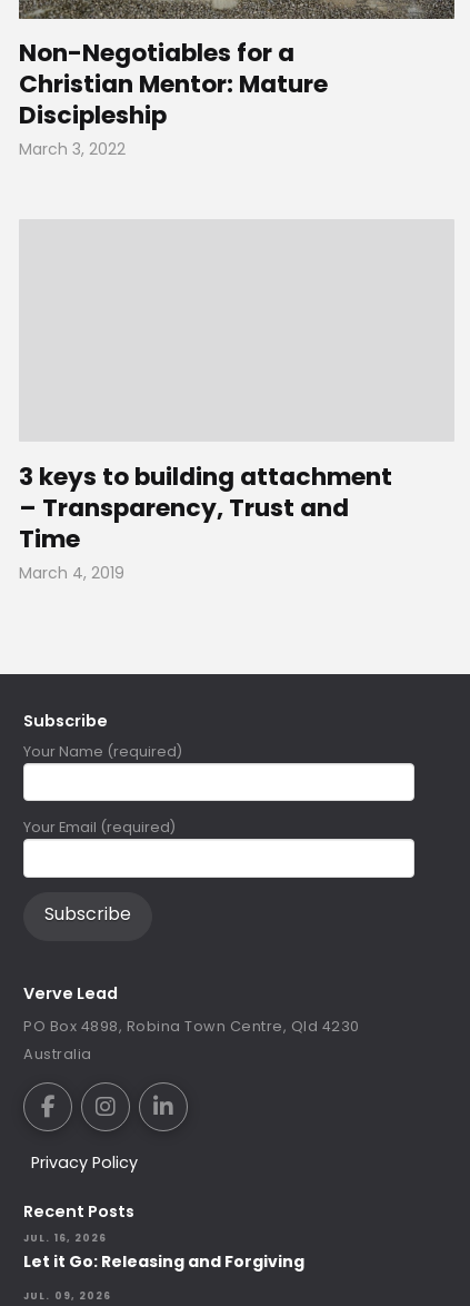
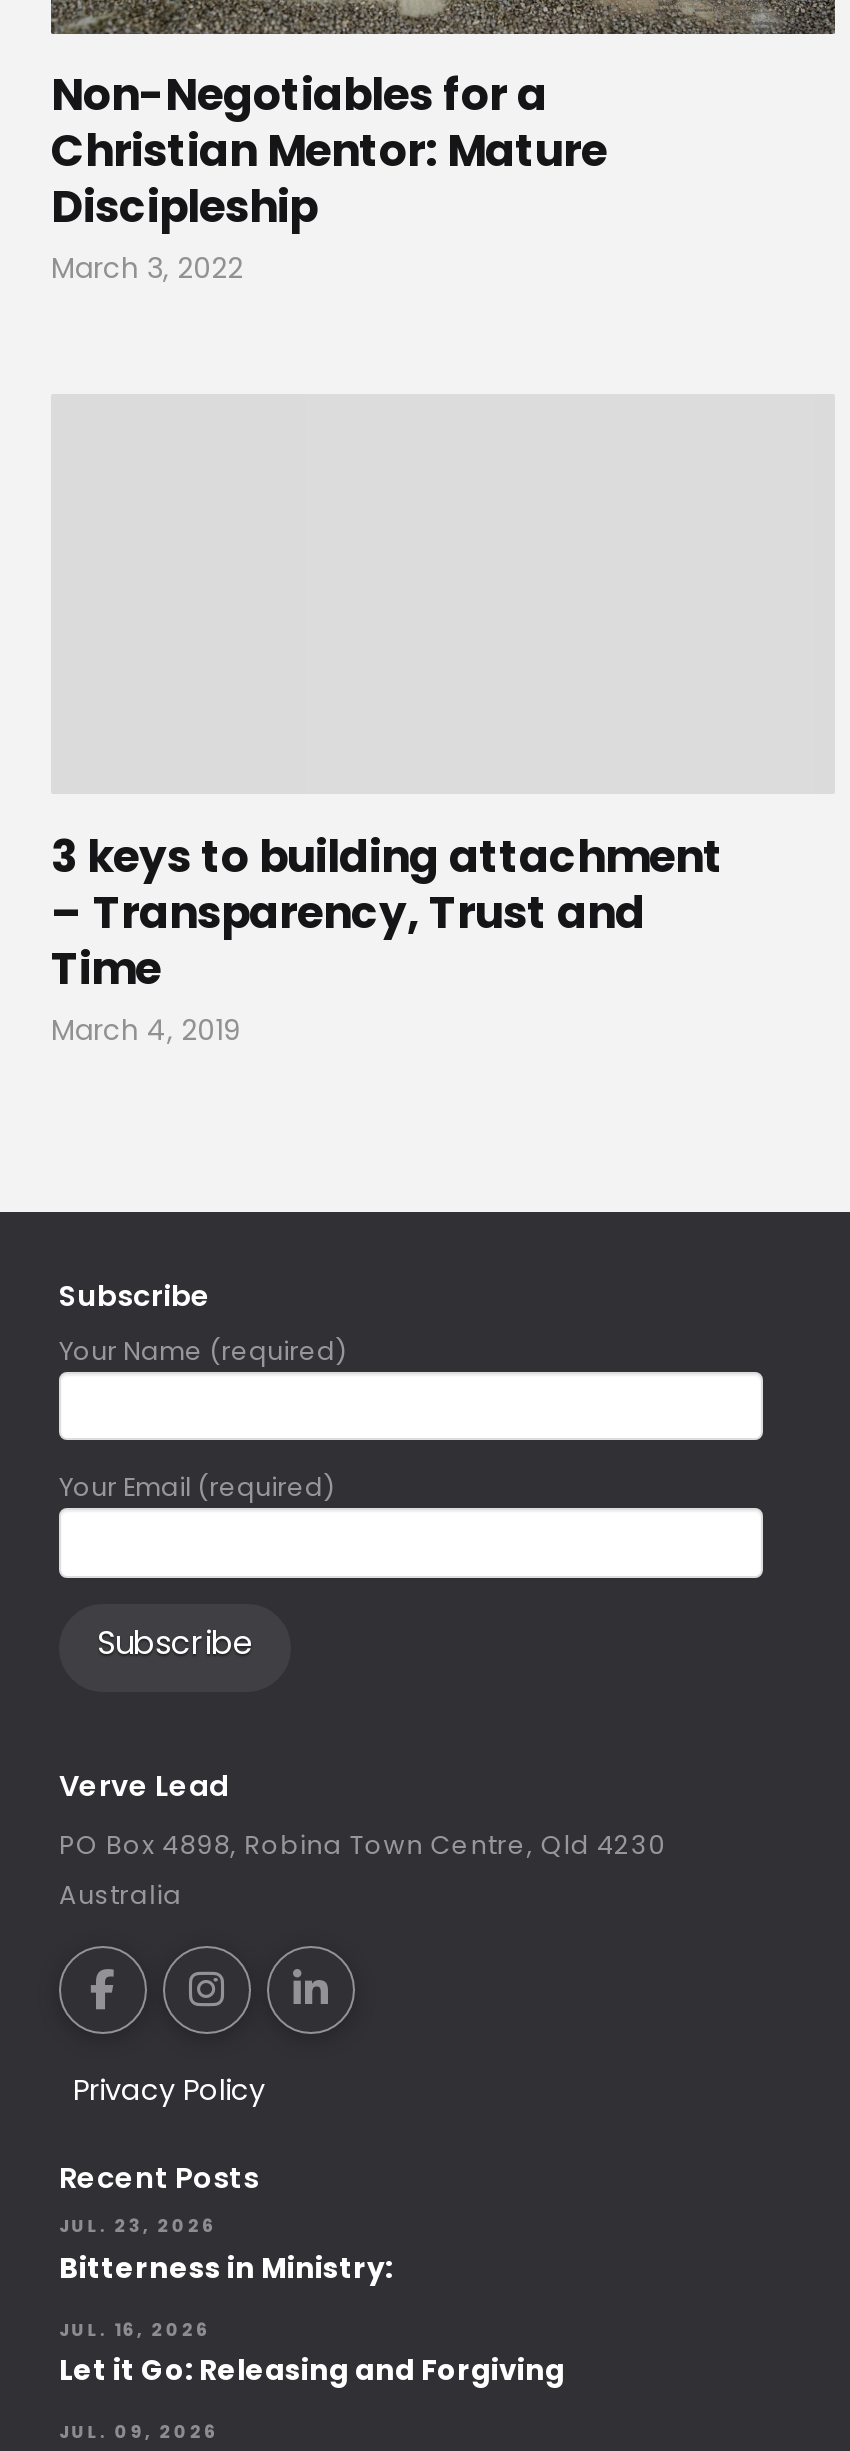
+ JUL. 23, 2026
+ Bitterness in Ministry:
